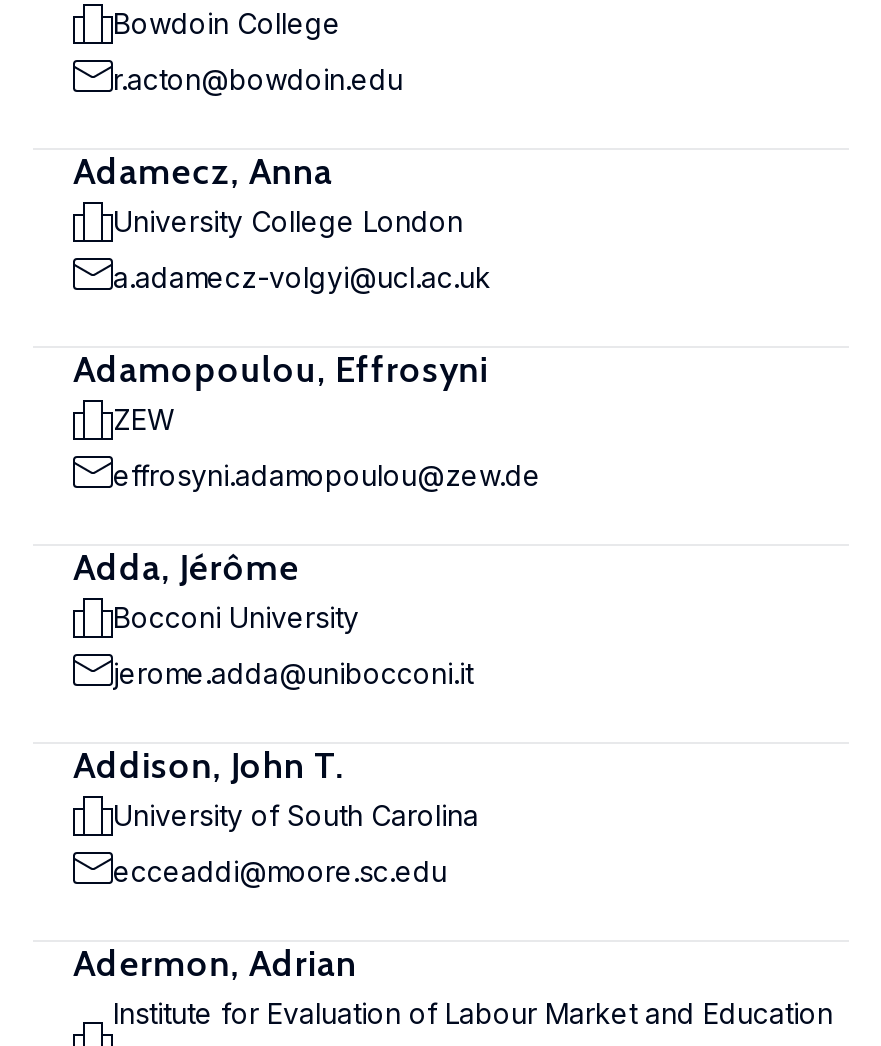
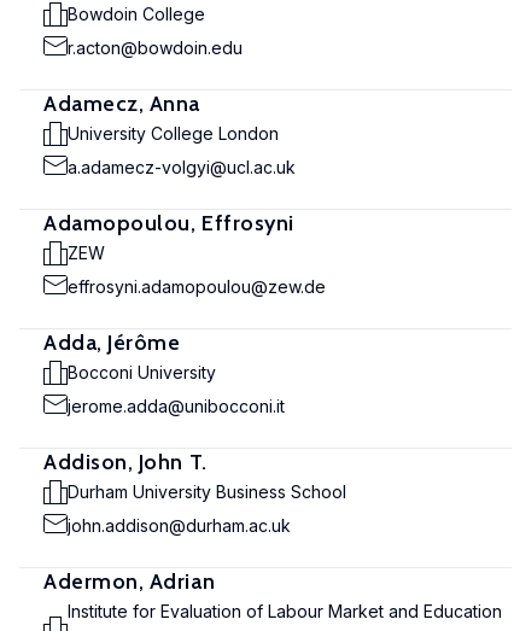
- University of South Carolina
+ Durham University Business School

- ecceaddi@moore.sc.edu
+ john.addison@durham.ac.uk
